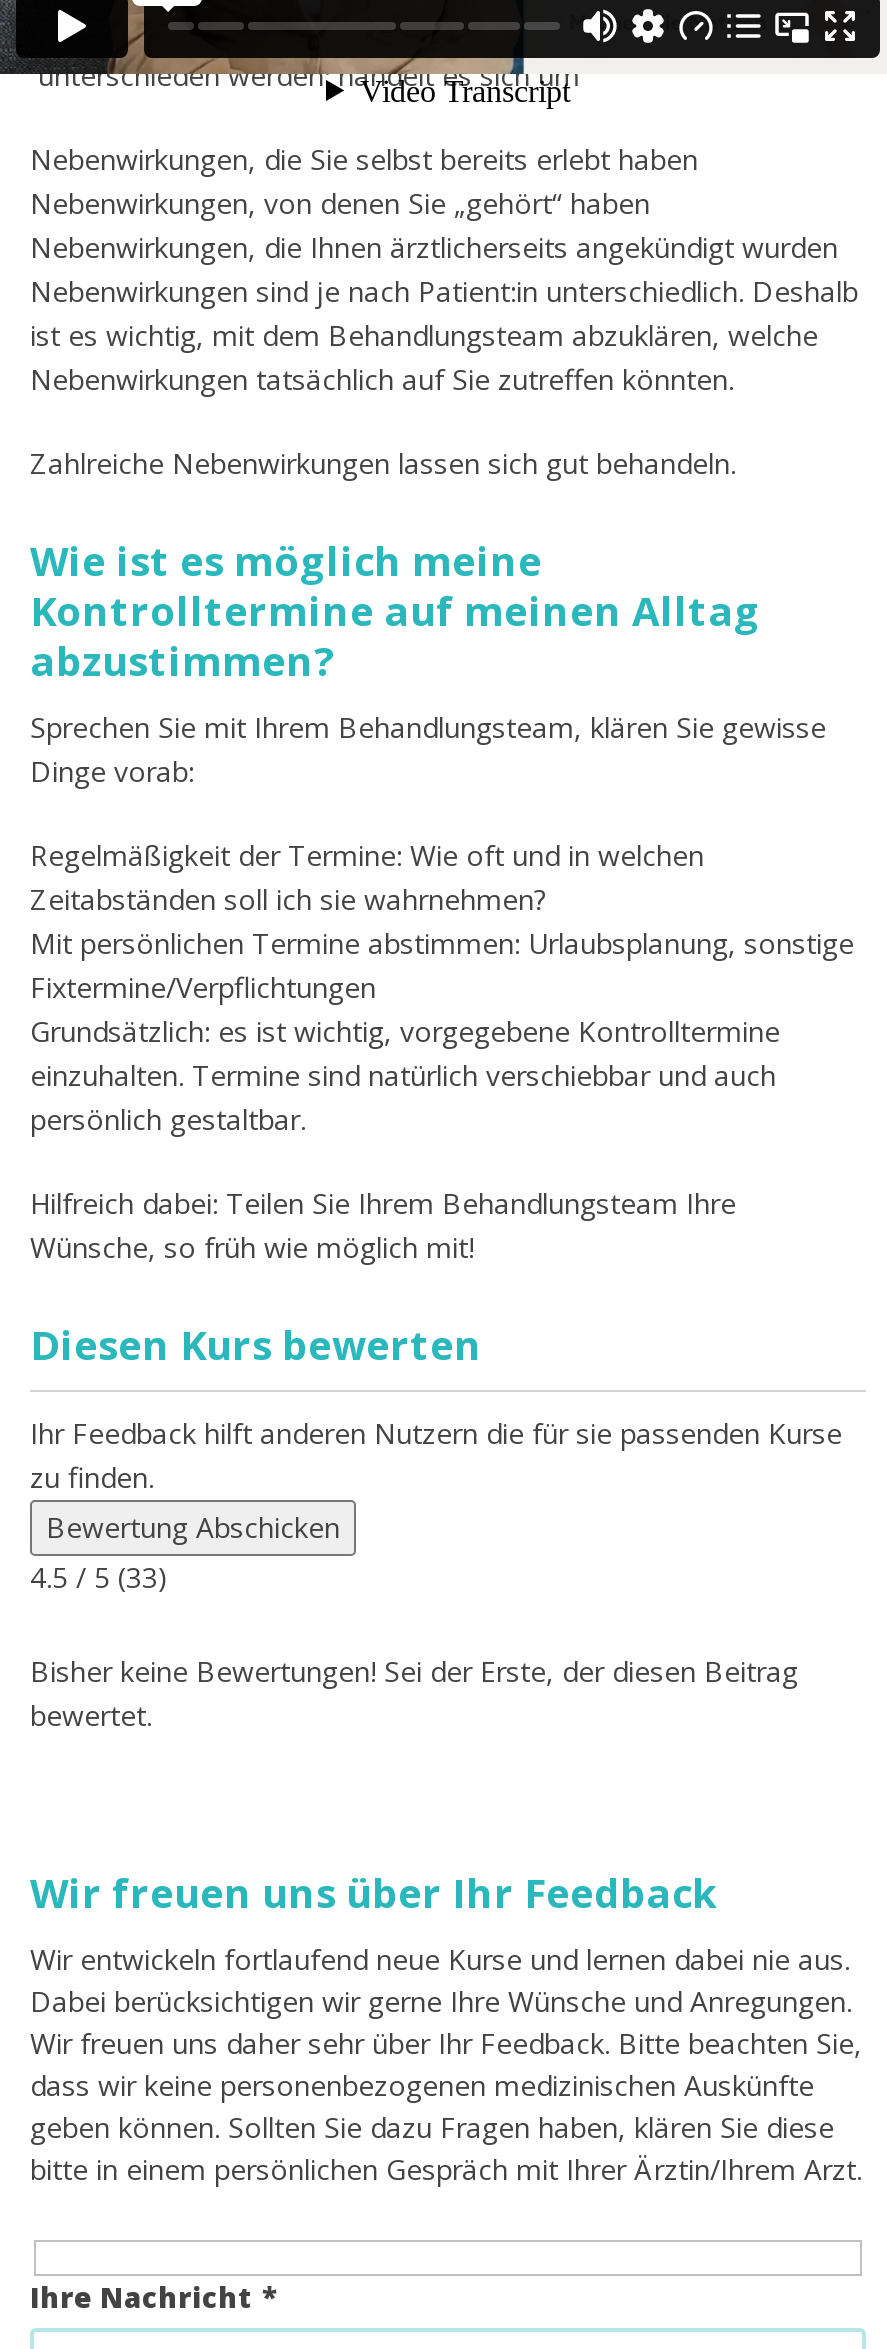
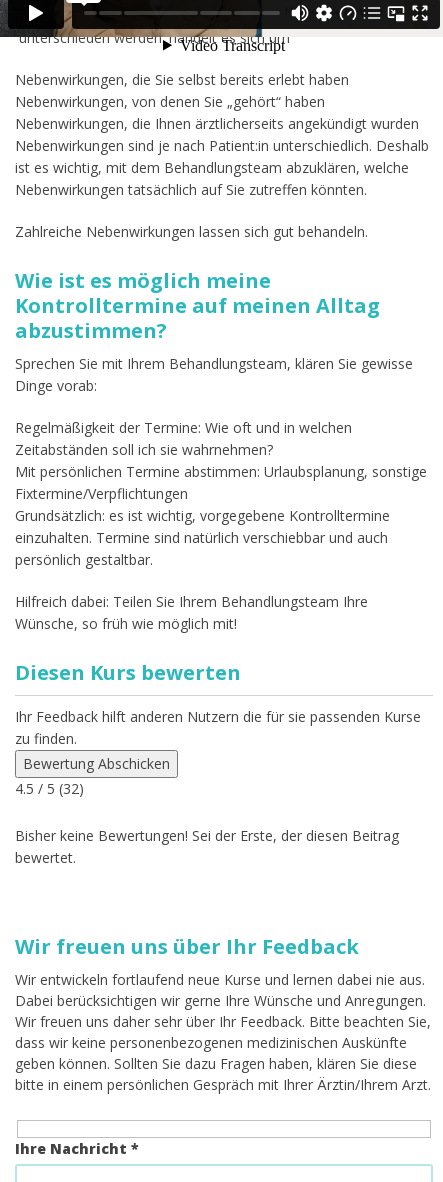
- 4.5 / 5 (33)
+ 4.5 / 5 (32)
